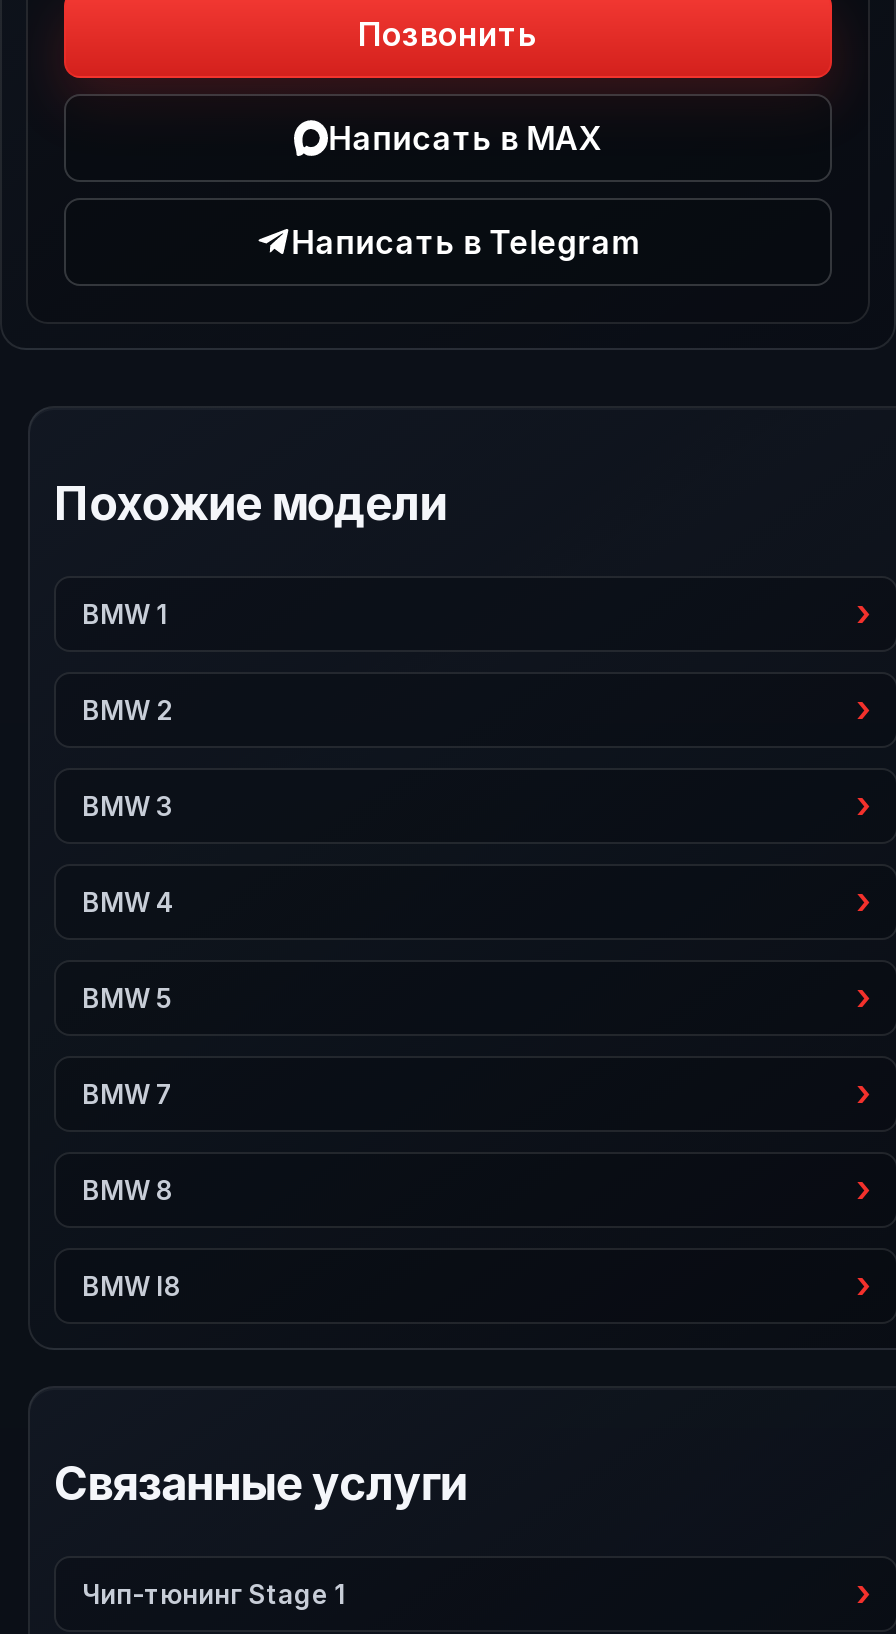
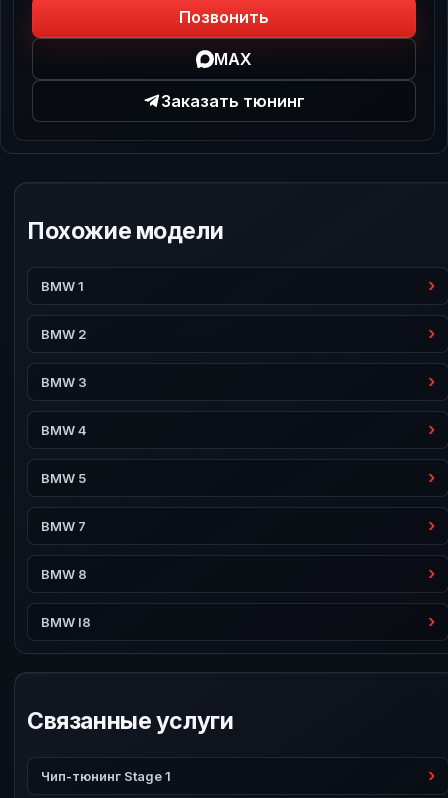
- Написать в MAX
+ MAX

- Написать в Telegram
+ Заказать тюнинг
